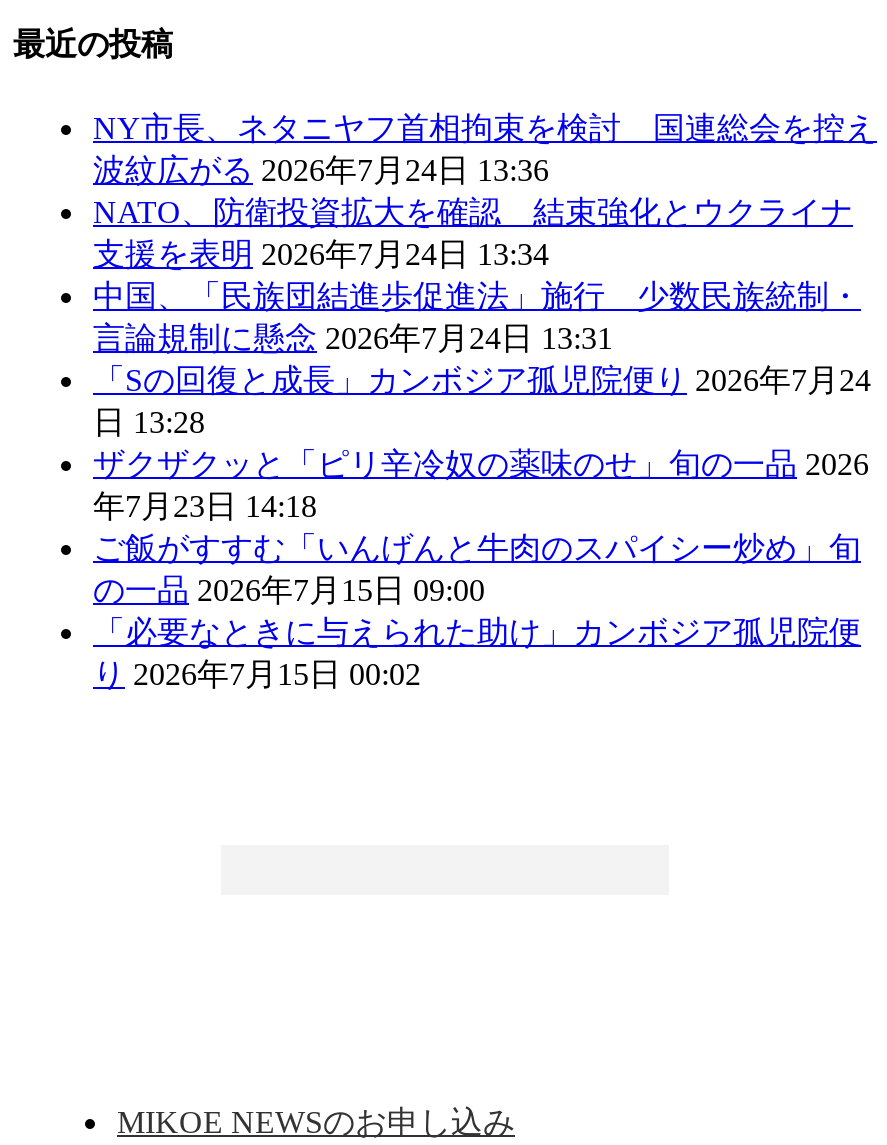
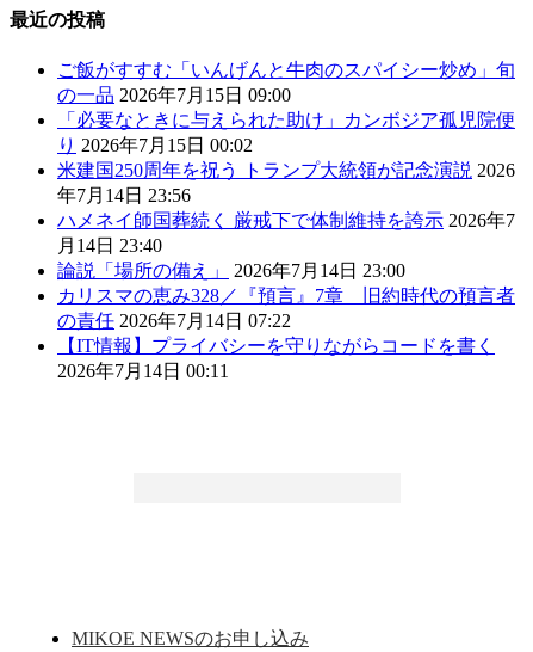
- NY市長、ネタニヤフ首相拘束を検討 国連総会を控え
- 波紋広がる 2026年7月24日 13:36
- NATO、防衛投資拡大を確認 結束強化とウクライナ
- 支援を表明 2026年7月24日 13:34
- 中国、「民族団結進歩促進法」施行 少数民族統制・
- 言論規制に懸念 2026年7月24日 13:31
- 「Sの回復と成長」カンボジア孤児院便り 2026年7月24
- 日 13:28
- ザクザクッと「ピリ辛冷奴の薬味のせ」旬の一品 2026
- 年7月23日 14:18

moved up: ご飯がすすむ「いんげんと牛肉のスパイシー炒め」旬 | の一品 2026年7月15日 09:00 | 「必要なときに与えられた助け」カンボジア孤児院便 | り 2026年7月15日 00:02

+ 米建国250周年を祝う トランプ大統領が記念演説 2026
+ 年7月14日 23:56
+ ハメネイ師国葬続く 厳戒下で体制維持を誇示 2026年7
+ 月14日 23:40
+ 論説「場所の備え」 2026年7月14日 23:00
+ カリスマの恵み328／『預言』7章 旧約時代の預言者
+ の責任 2026年7月14日 07:22
+ 【IT情報】プライバシーを守りながらコードを書く
+ 2026年7月14日 00:11
